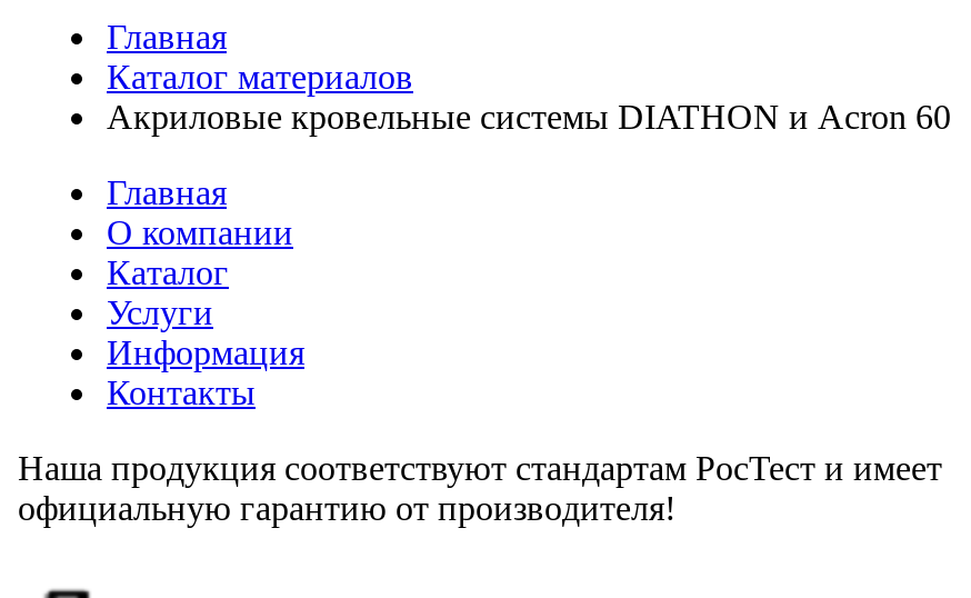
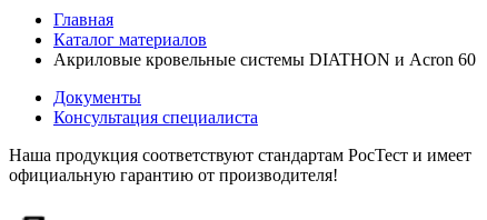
- Главная
- О компании
- Каталог
- Услуги
- Информация
- Контакты
+ Документы
+ Консультация специалиста
